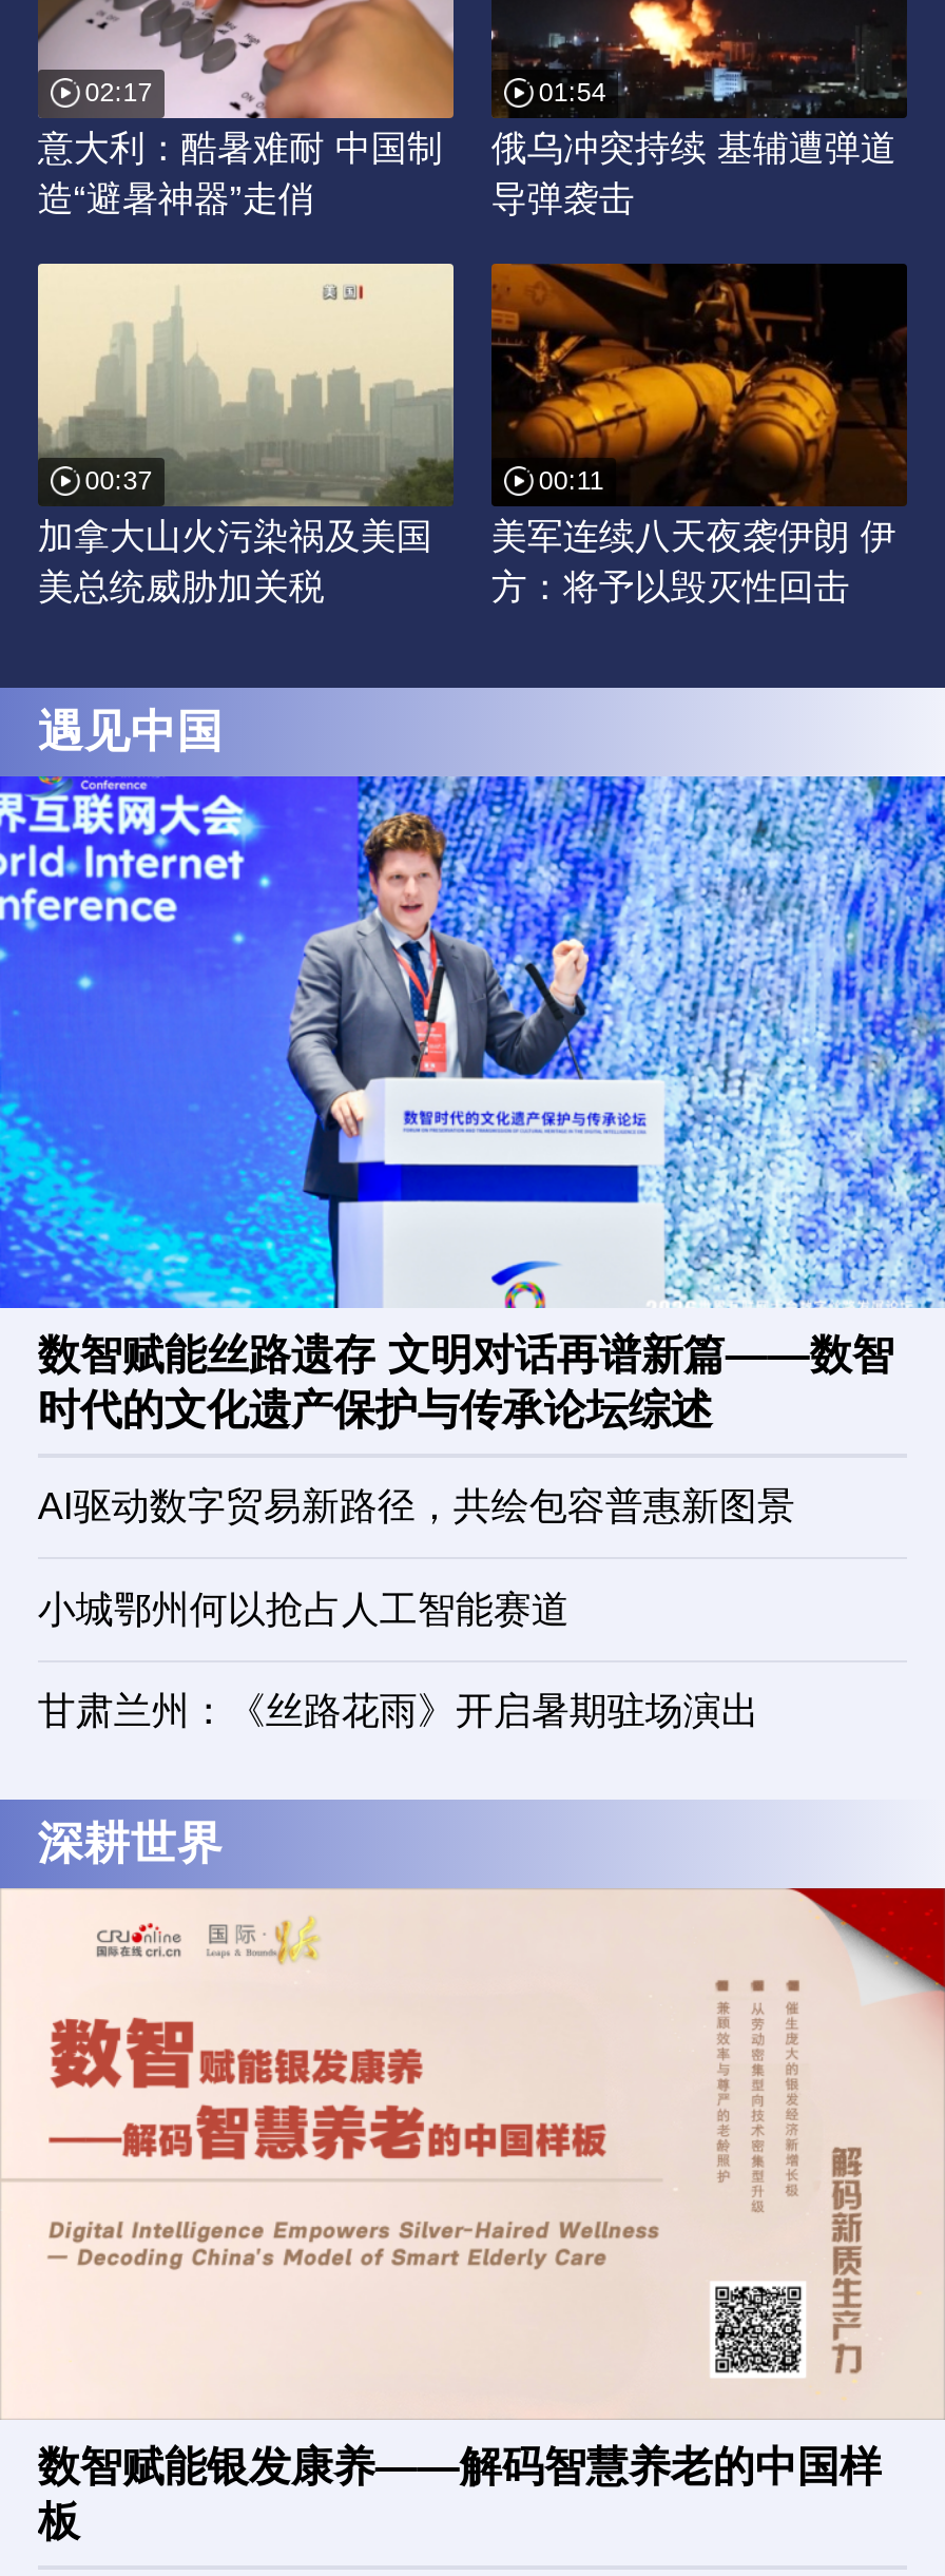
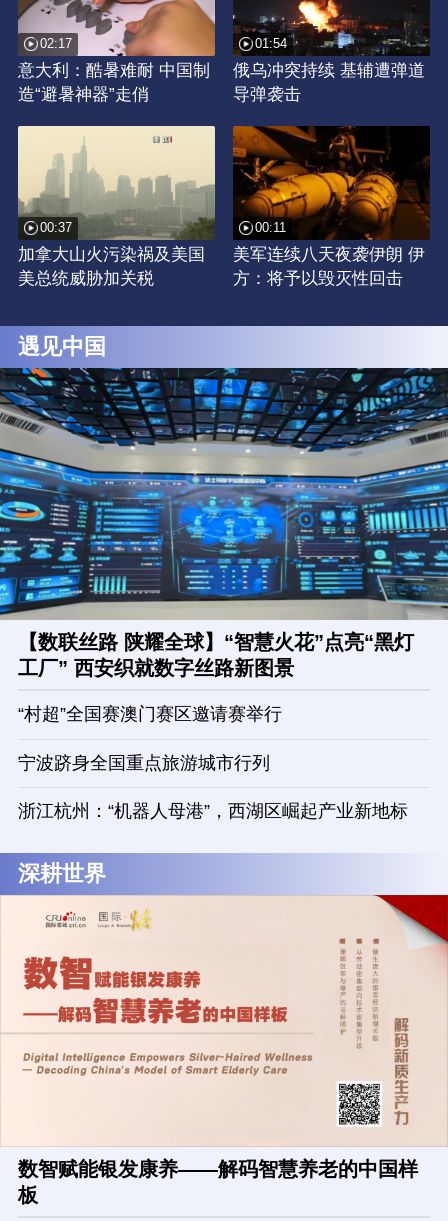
- [image]
- 数智赋能丝路遗存 文明对话再谱新篇——数智
- 时代的文化遗产保护与传承论坛综述
+ [image]
+ 【数联丝路 陕耀全球】“智慧火花”点亮“黑灯
+ 工厂” 西安织就数字丝路新图景

- AI驱动数字贸易新路径，共绘包容普惠新图景
+ “村超”全国赛澳门赛区邀请赛举行

- 小城鄂州何以抢占人工智能赛道
+ 宁波跻身全国重点旅游城市行列

- 甘肃兰州：《丝路花雨》开启暑期驻场演出
+ 浙江杭州：“机器人母港”，西湖区崛起产业新地标
